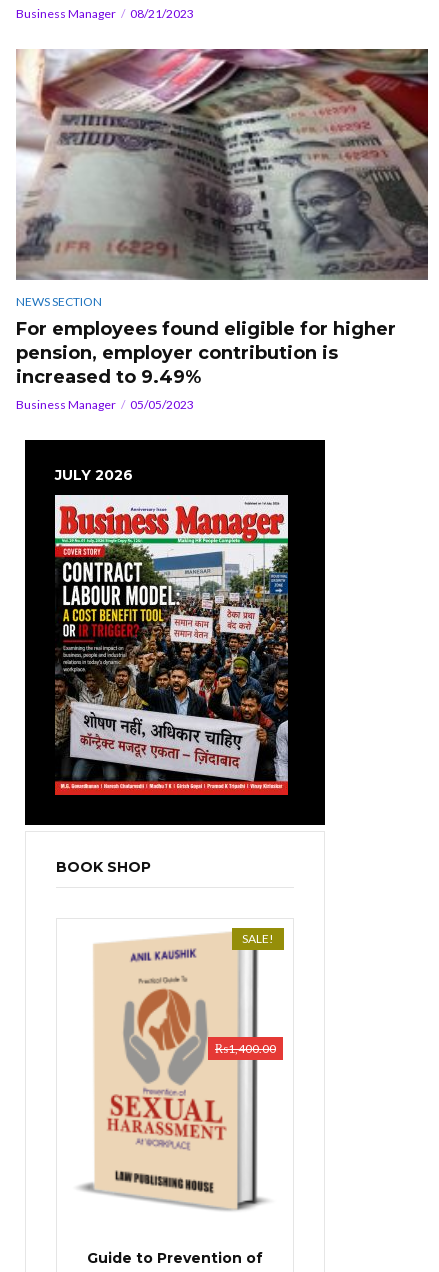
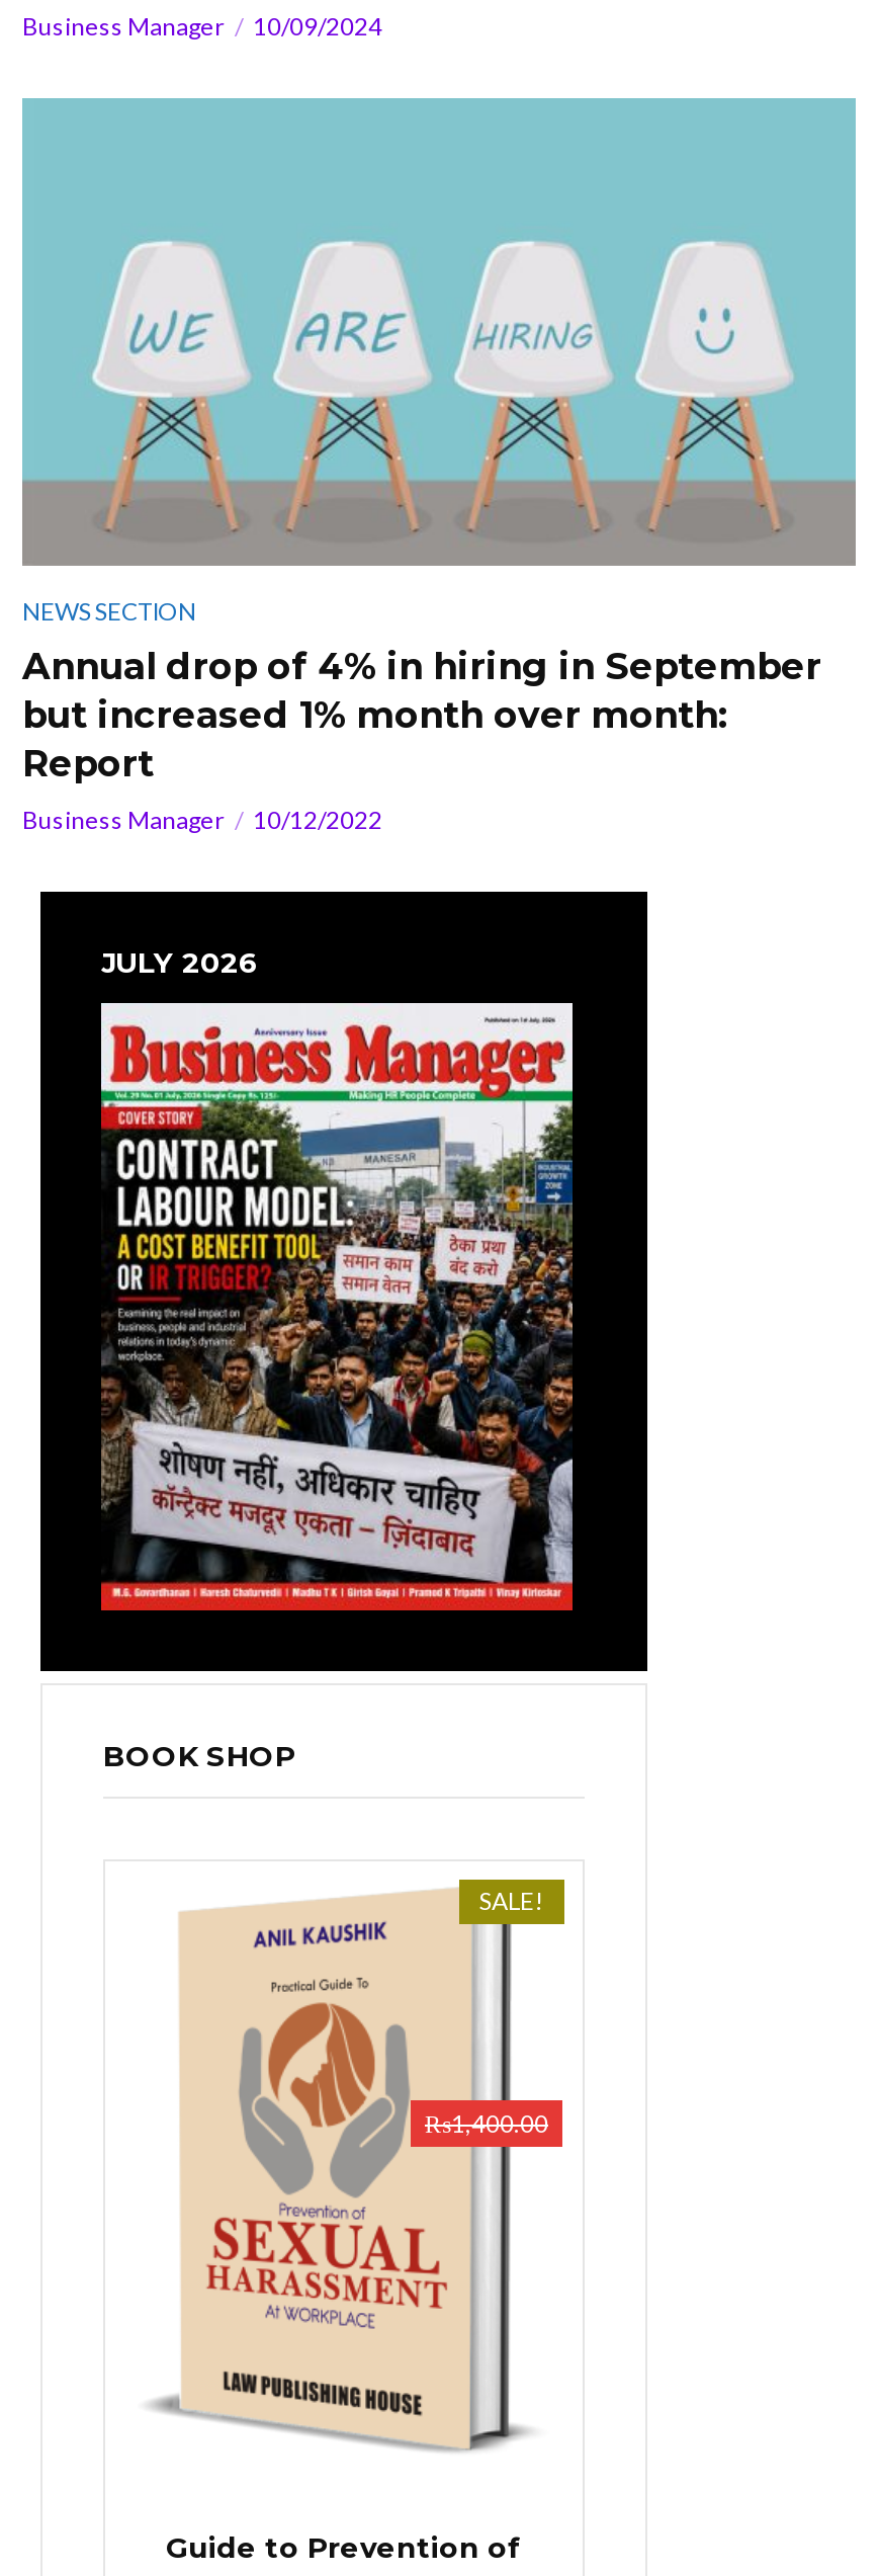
- Business Manager 08/21/2023
+ Business Manager 10/09/2024

- [image]
- For employees found eligible for higher
- pension, employer contribution is
- increased to 9.49%
+ [image]
+ Annual drop of 4% in hiring in September
+ but increased 1% month over month:
+ Report

- Business Manager 05/05/2023
+ Business Manager 10/12/2022
